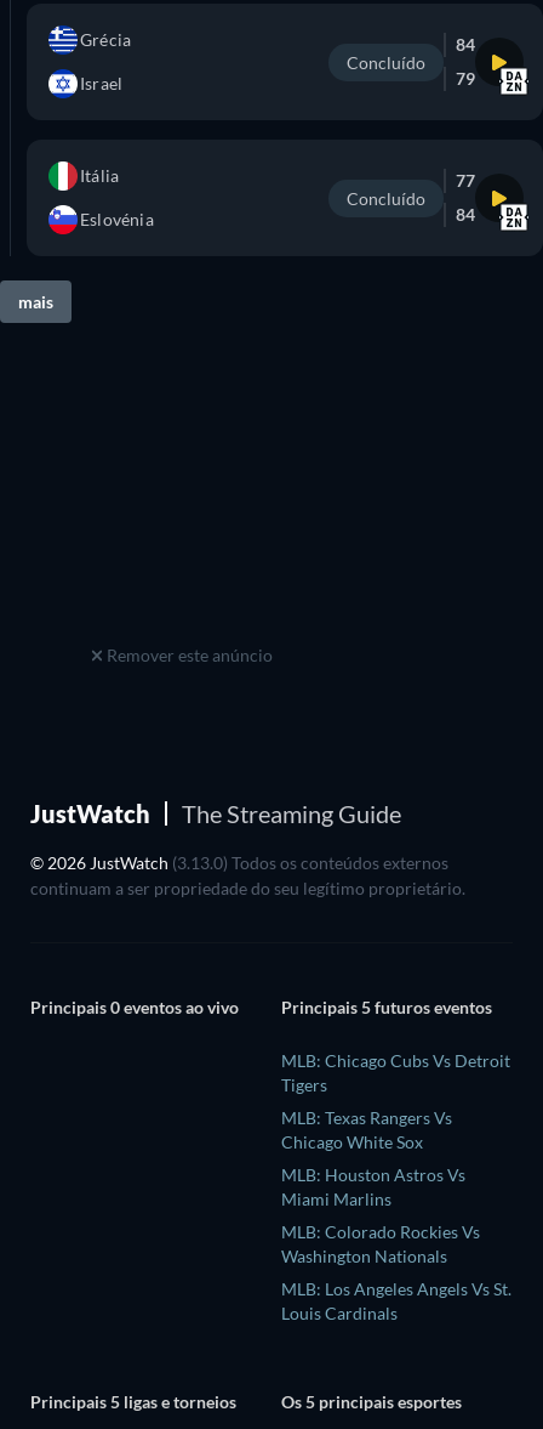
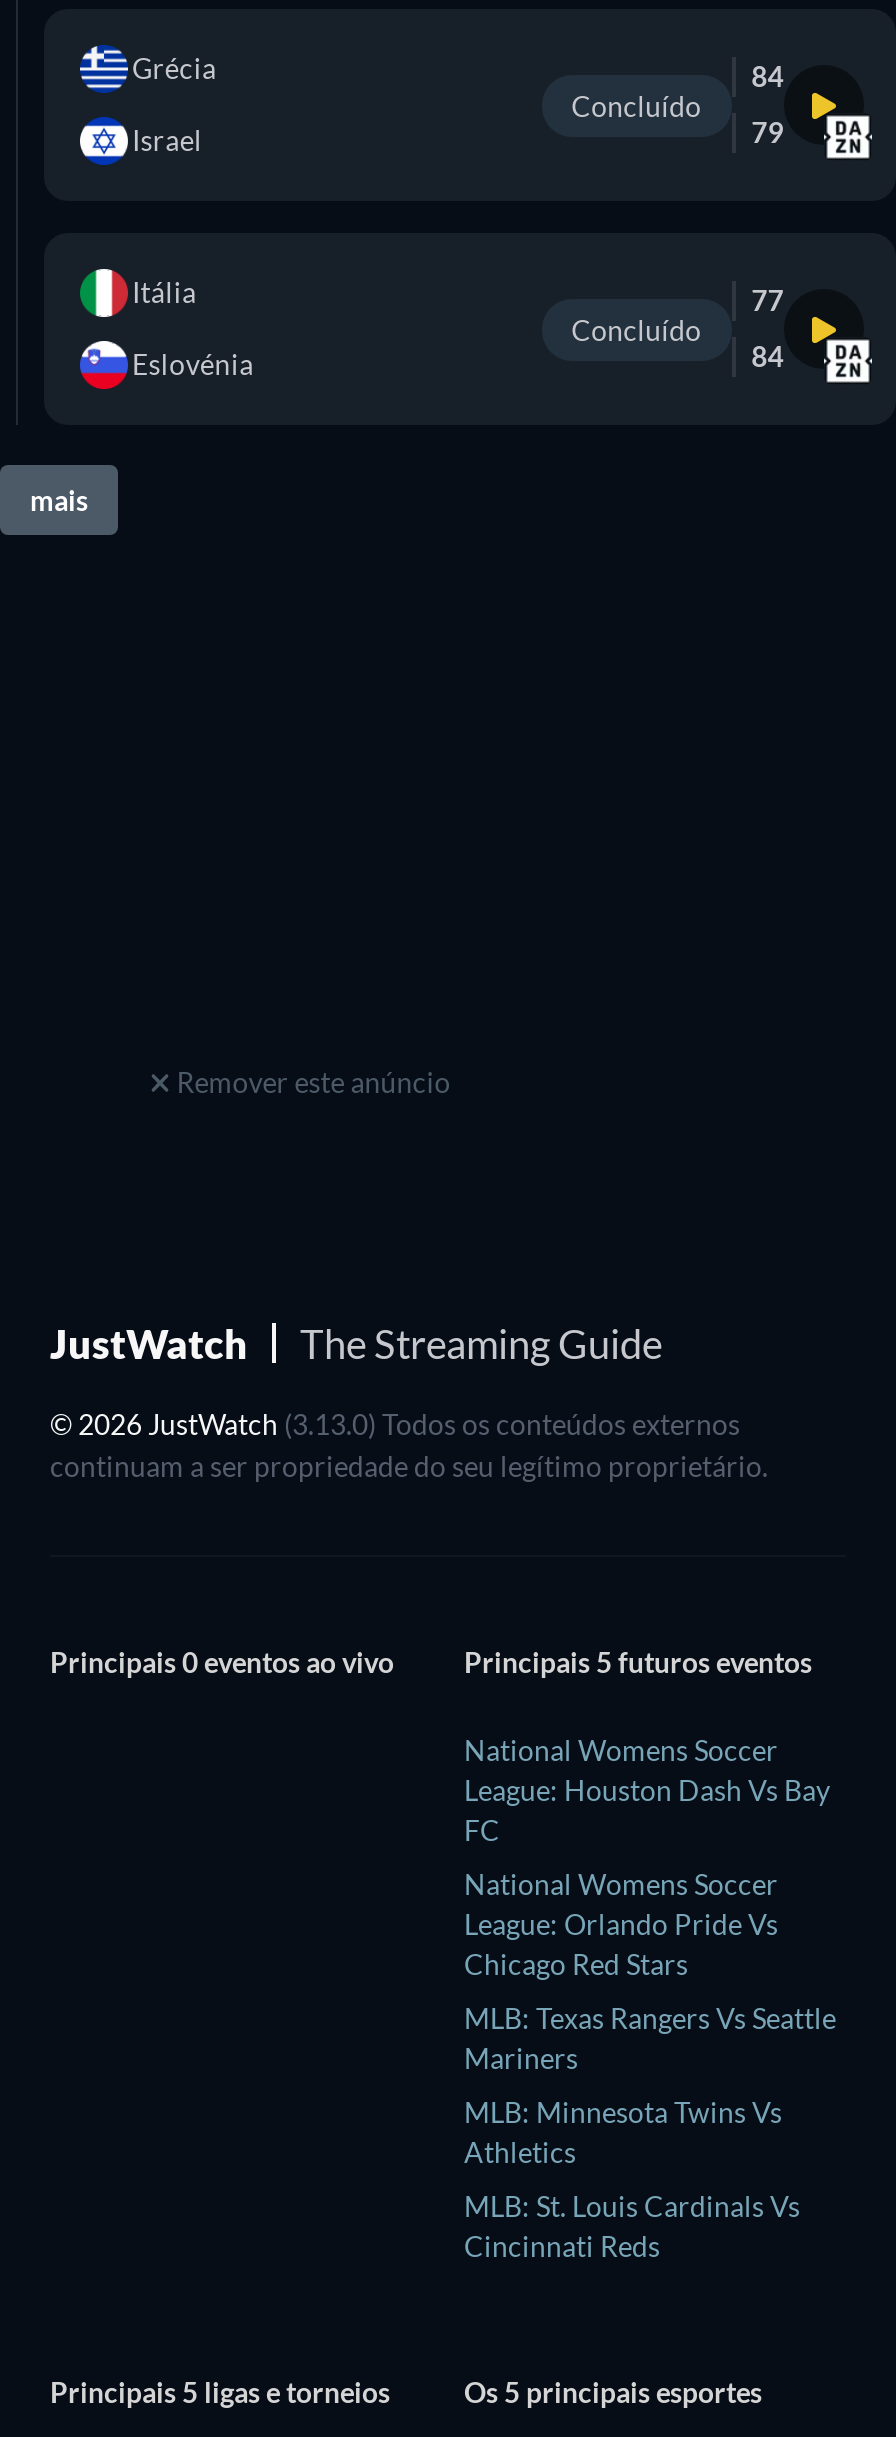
- MLB: Chicago Cubs Vs Detroit
- Tigers
+ National Womens Soccer
+ League: Houston Dash Vs Bay
+ FC

- MLB: Texas Rangers Vs
- Chicago White Sox
+ National Womens Soccer
+ League: Orlando Pride Vs
+ Chicago Red Stars

- MLB: Houston Astros Vs
- Miami Marlins
+ MLB: Texas Rangers Vs Seattle
+ Mariners

- MLB: Colorado Rockies Vs
- Washington Nationals
+ MLB: Minnesota Twins Vs
+ Athletics

- MLB: Los Angeles Angels Vs St.
- Louis Cardinals
+ MLB: St. Louis Cardinals Vs
+ Cincinnati Reds
